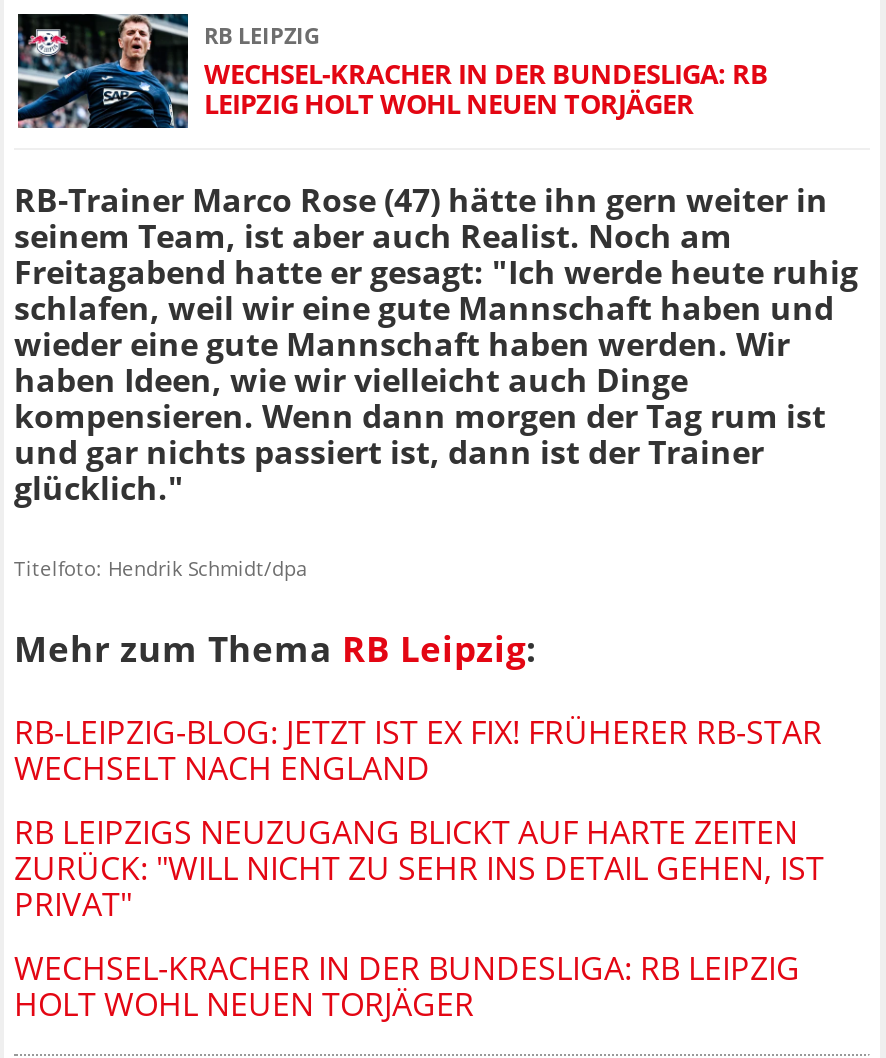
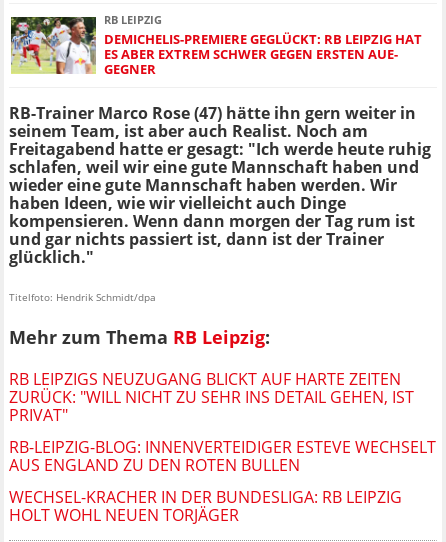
- [image]
- WECHSEL-KRACHER IN DER BUNDESLIGA: RB
- LEIPZIG HOLT WOHL NEUEN TORJÄGER
+ [image]
+ DEMICHELIS-PREMIERE GEGLÜCKT: RB LEIPZIG HAT
+ ES ABER EXTREM SCHWER GEGEN ERSTEN AUE-
+ GEGNER

- RB-LEIPZIG-BLOG: JETZT IST EX FIX! FRÜHERER RB-STAR
- WECHSELT NACH ENGLAND

moved up: RB LEIPZIGS NEUZUGANG BLICKT AUF HARTE ZEITEN | ZURÜCK: "WILL NICHT ZU SEHR INS DETAIL GEHEN, IST | PRIVAT"

+ RB-LEIPZIG-BLOG: INNENVERTEIDIGER ESTEVE WECHSELT
+ AUS ENGLAND ZU DEN ROTEN BULLEN
